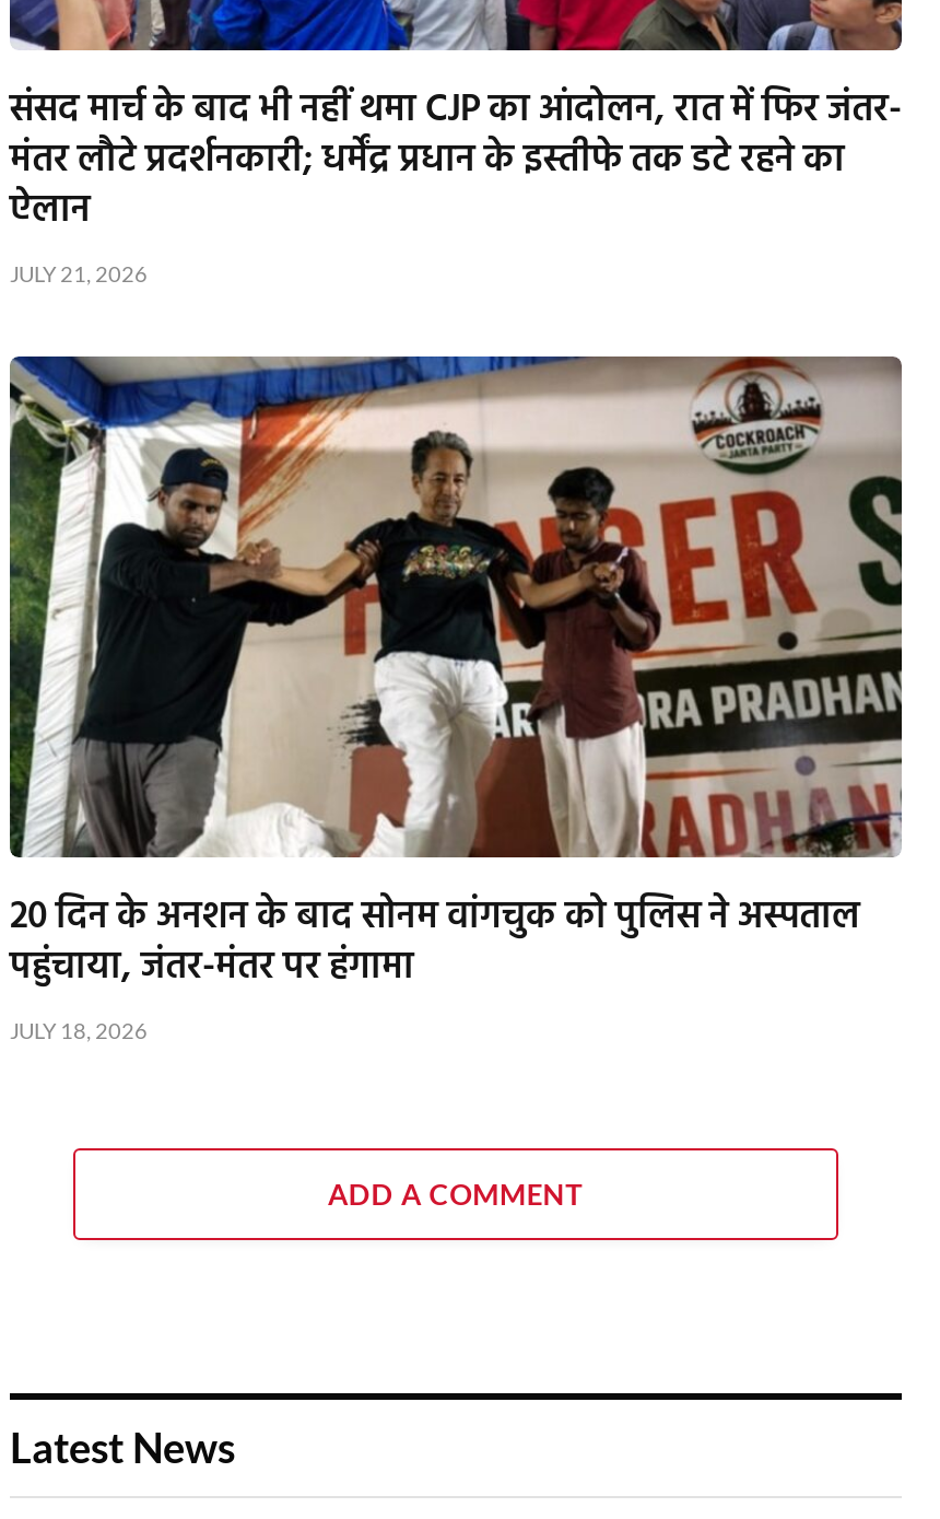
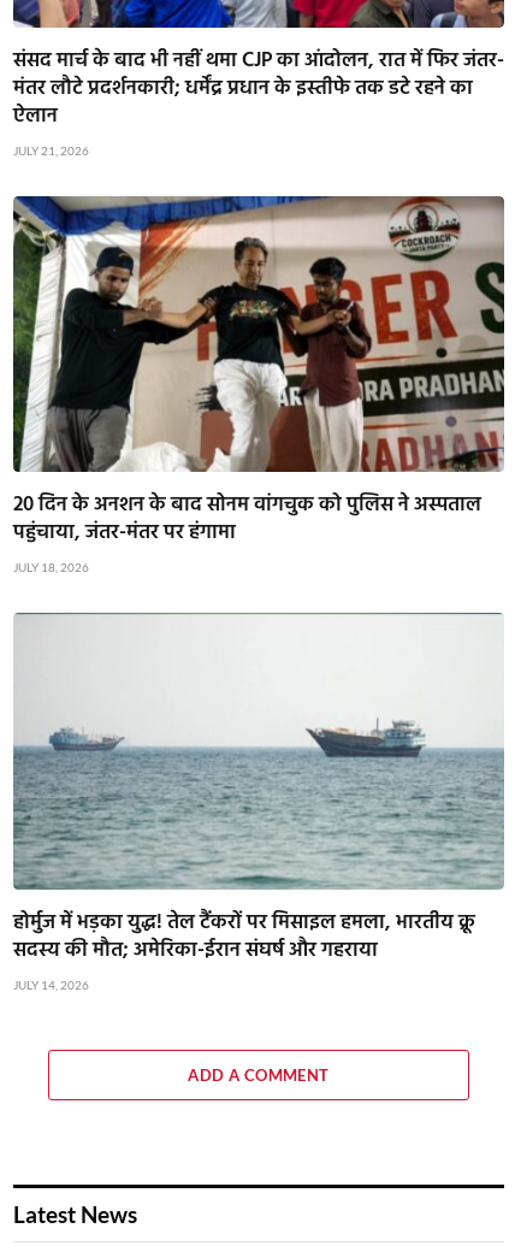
+ [image]
+ होर्मुज में भड़का युद्ध! तेल टैंकरों पर मिसाइल हमला, भारतीय क्रू
+ सदस्य की मौत; अमेरिका-ईरान संघर्ष और गहराया
+ JULY 14, 2026
